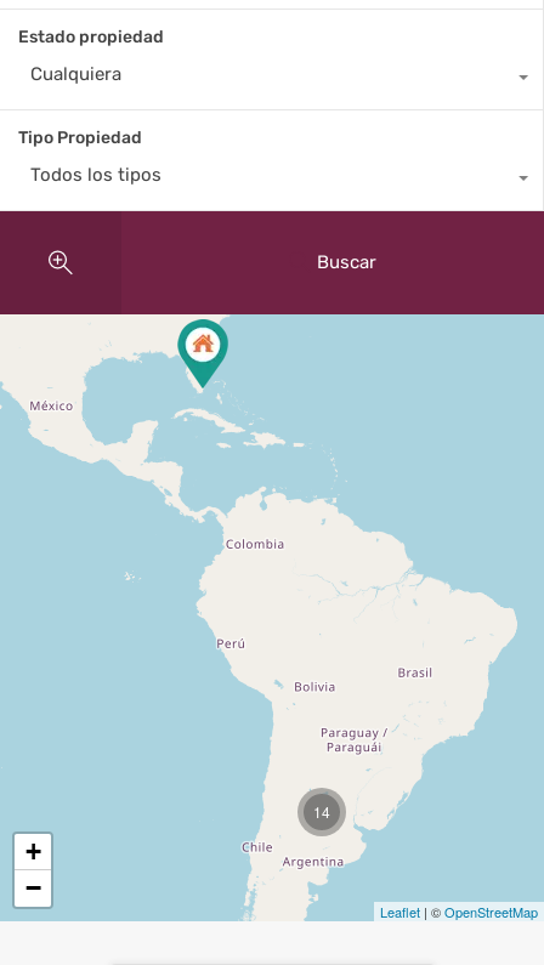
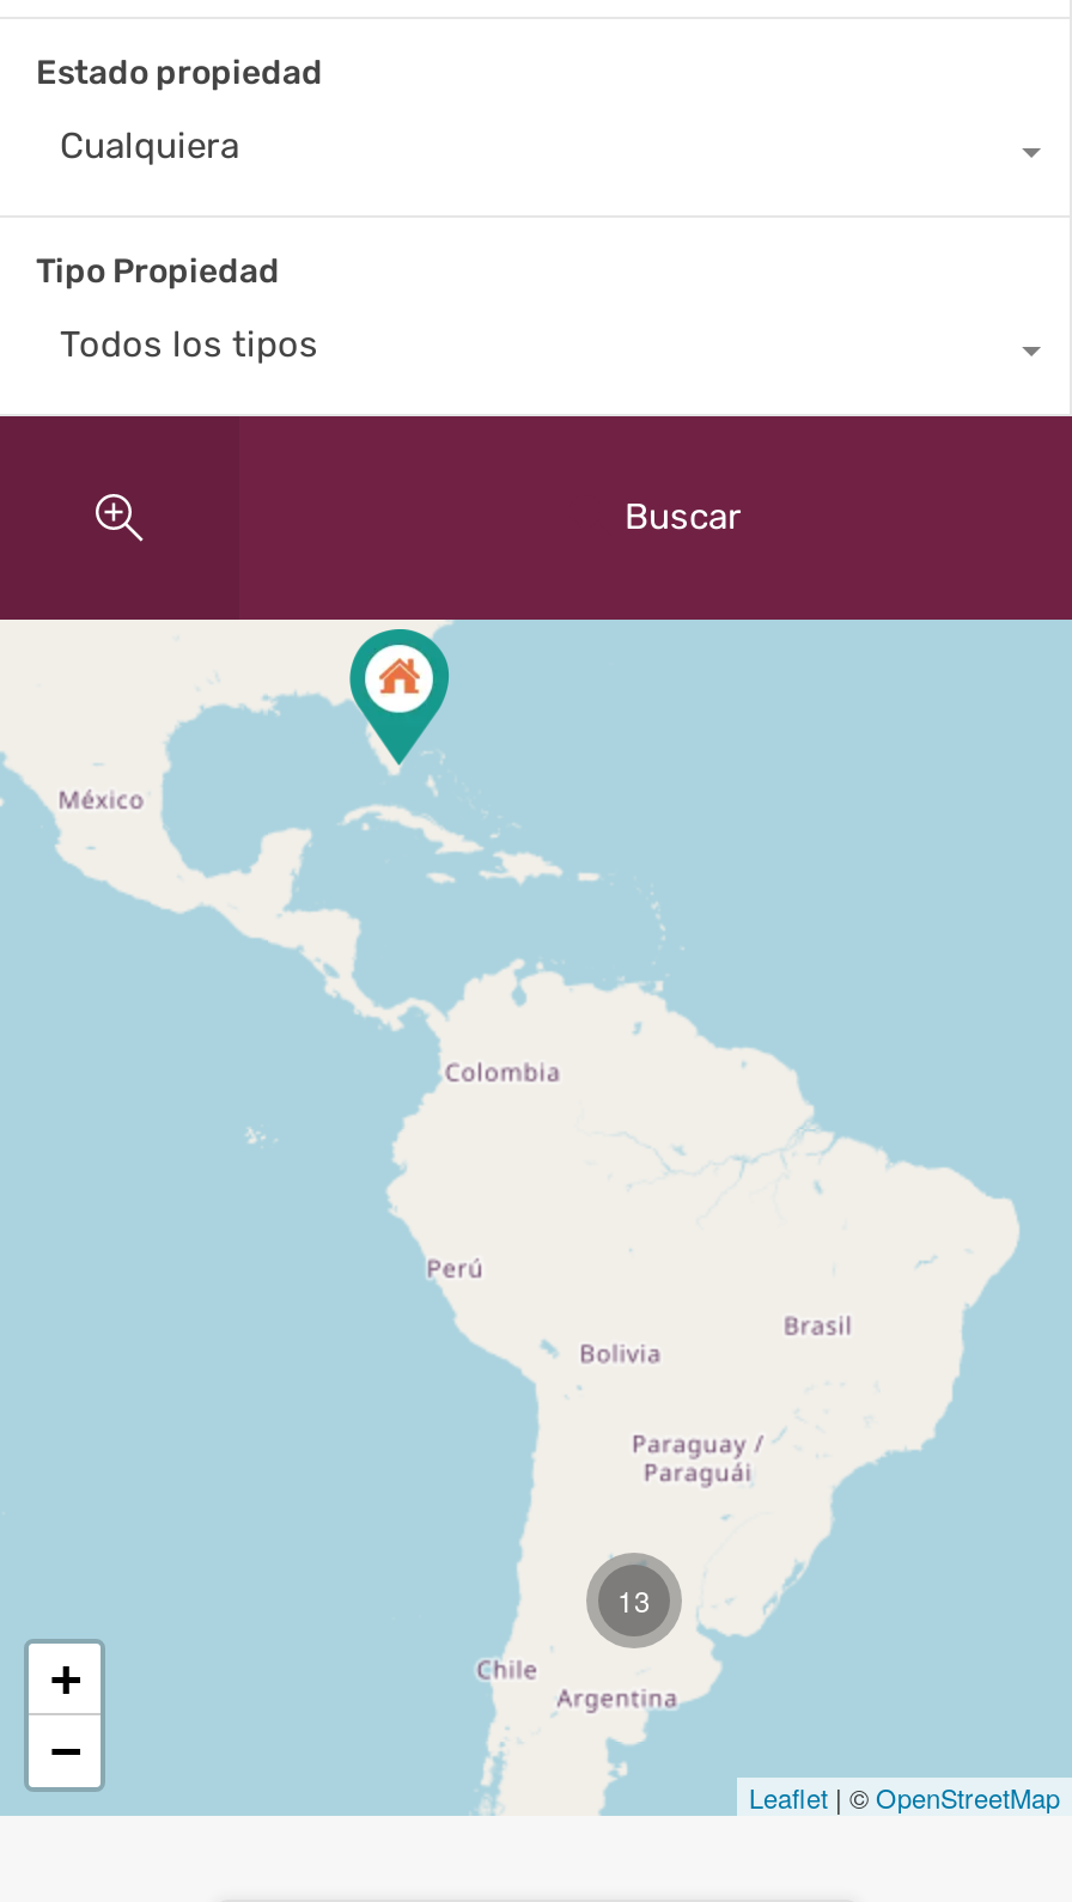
- 14
+ 13
